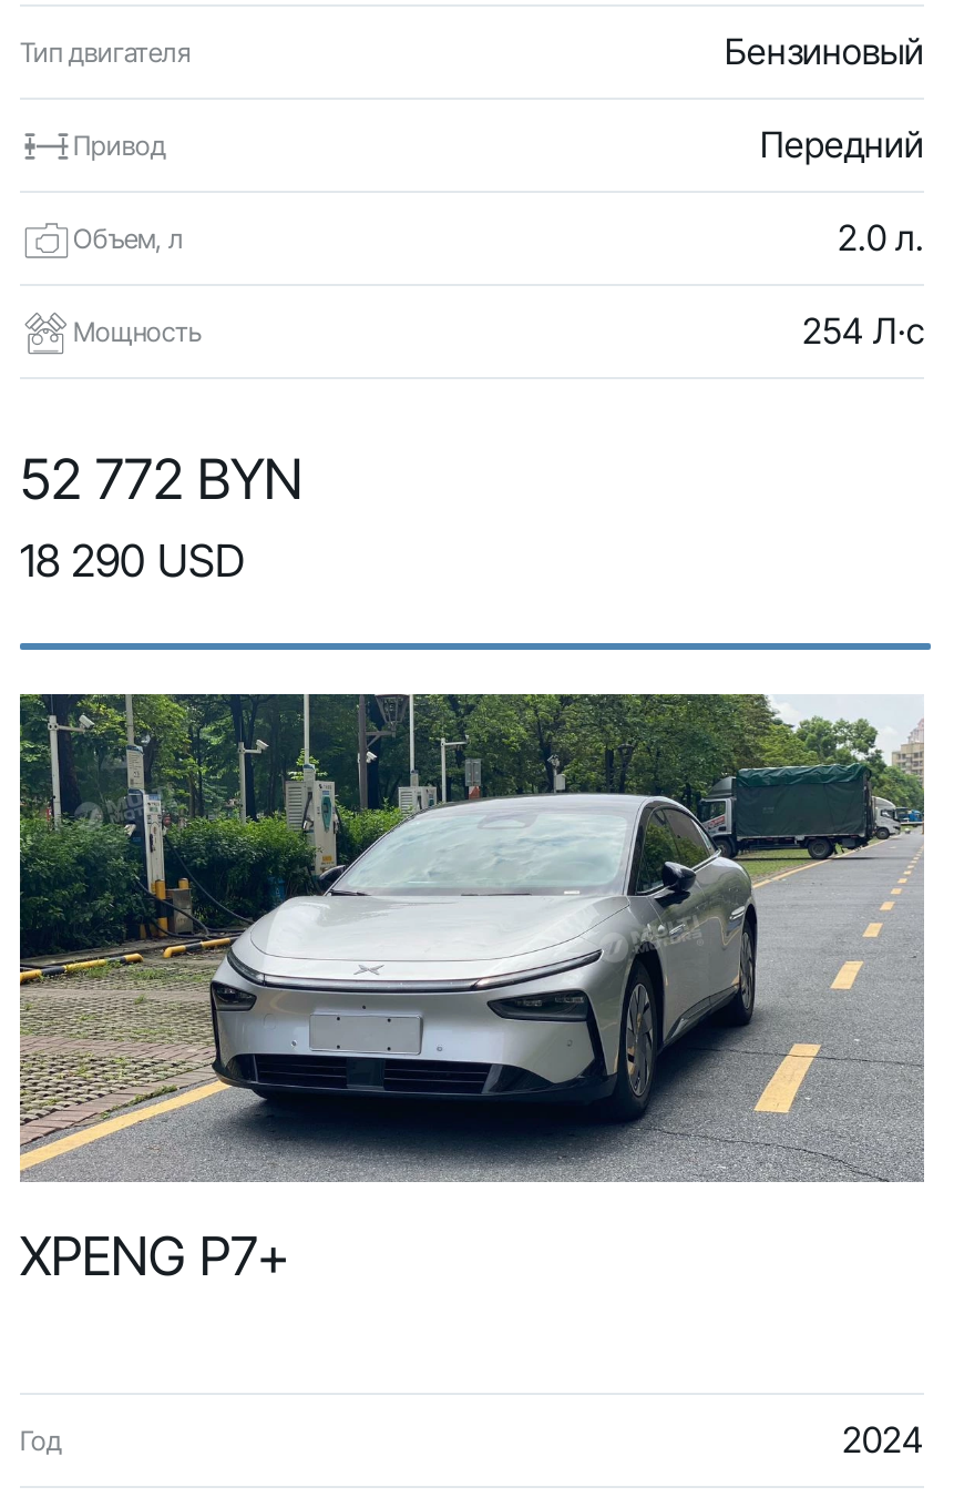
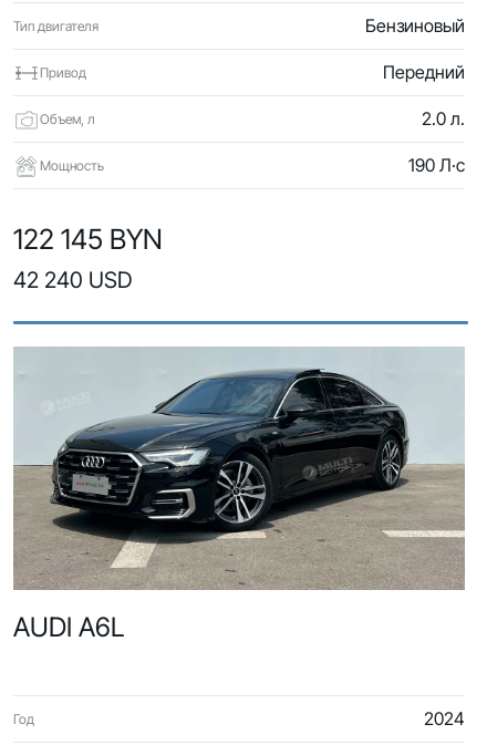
- 254 Л·с
+ 190 Л·с

- 52 772 BYN
- 18 290 USD
+ 122 145 BYN
+ 42 240 USD

- [image]
- XPENG P7+
+ [image]
+ AUDI A6L
